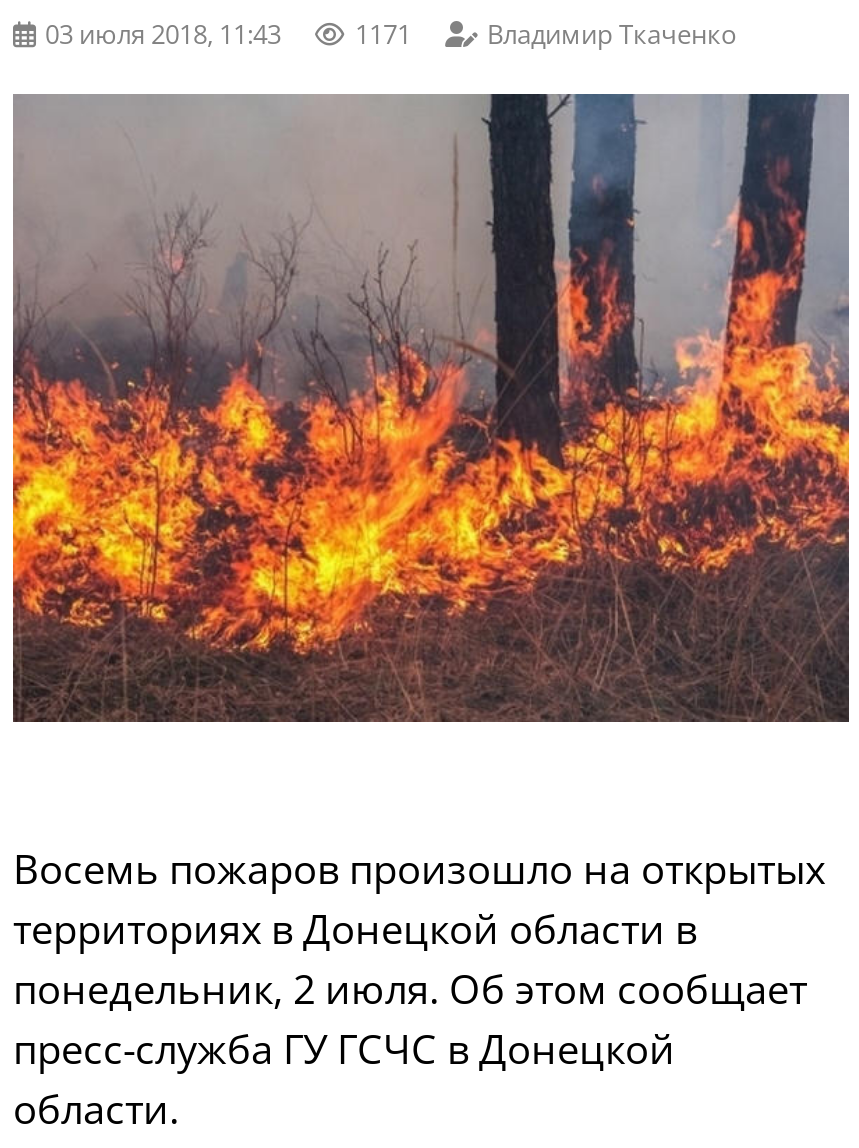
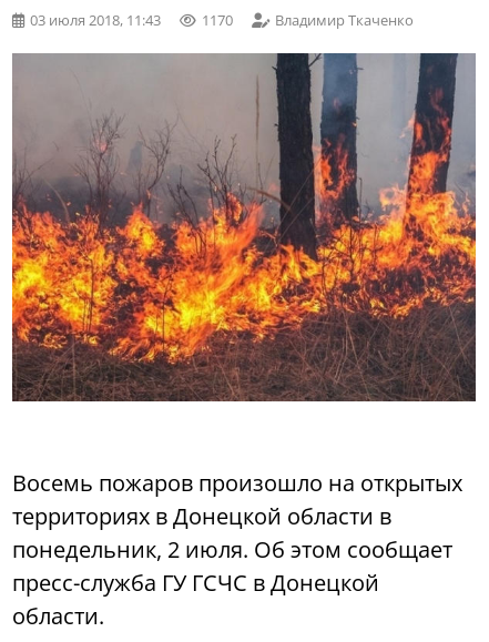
- 1171
+ 1170
